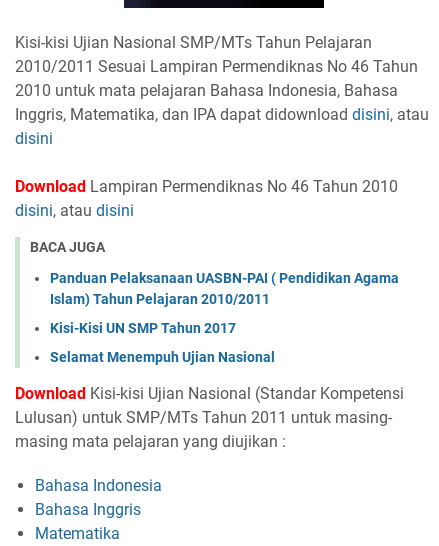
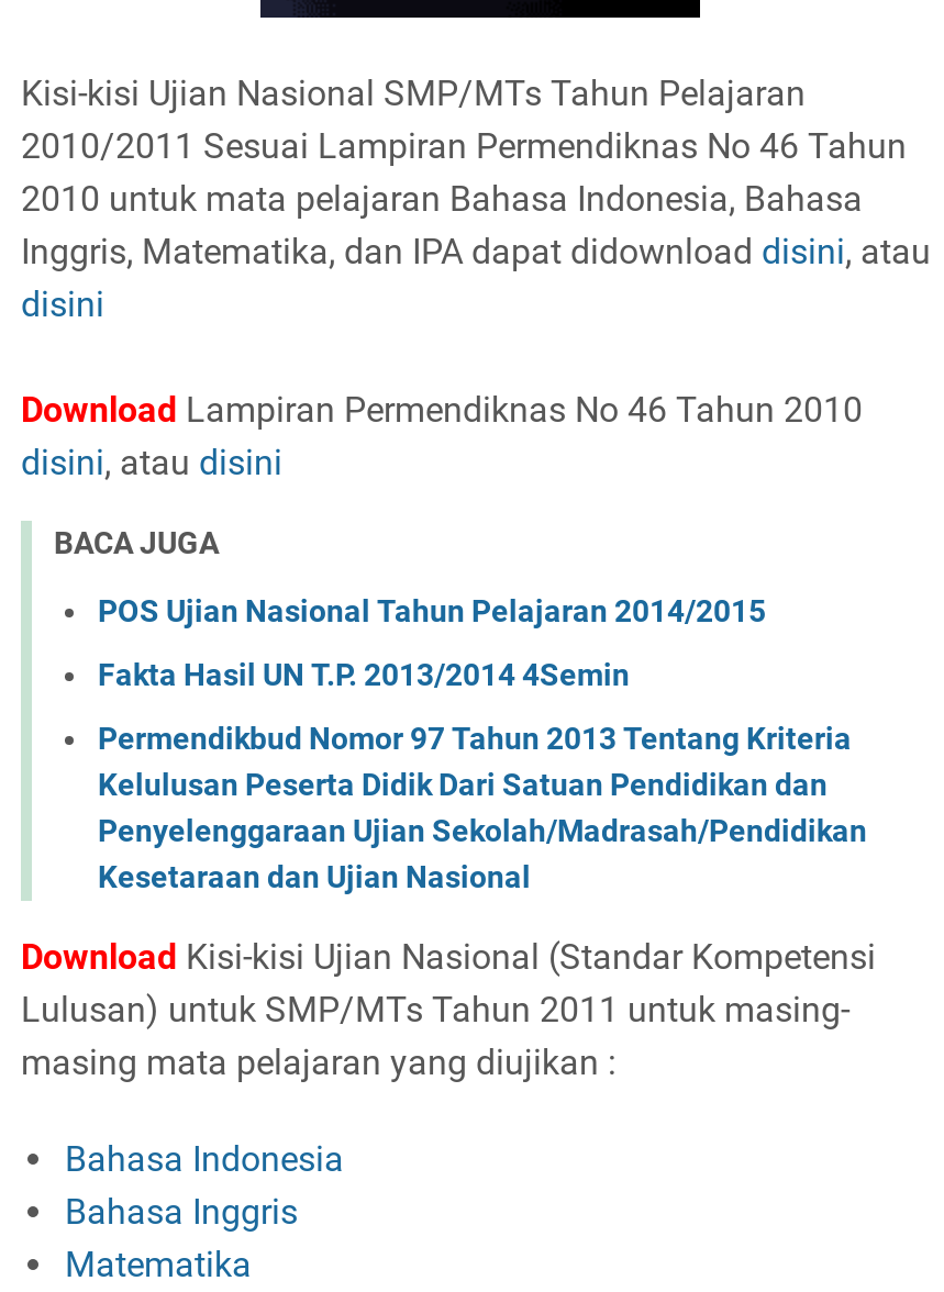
- Panduan Pelaksanaan UASBN-PAI ( Pendidikan Agama
- Islam) Tahun Pelajaran 2010/2011
+ POS Ujian Nasional Tahun Pelajaran 2014/2015

- Kisi-Kisi UN SMP Tahun 2017
+ Fakta Hasil UN T.P. 2013/2014 4Semin

- Selamat Menempuh Ujian Nasional
+ Permendikbud Nomor 97 Tahun 2013 Tentang Kriteria
+ Kelulusan Peserta Didik Dari Satuan Pendidikan dan
+ Penyelenggaraan Ujian Sekolah/Madrasah/Pendidikan
+ Kesetaraan dan Ujian Nasional
